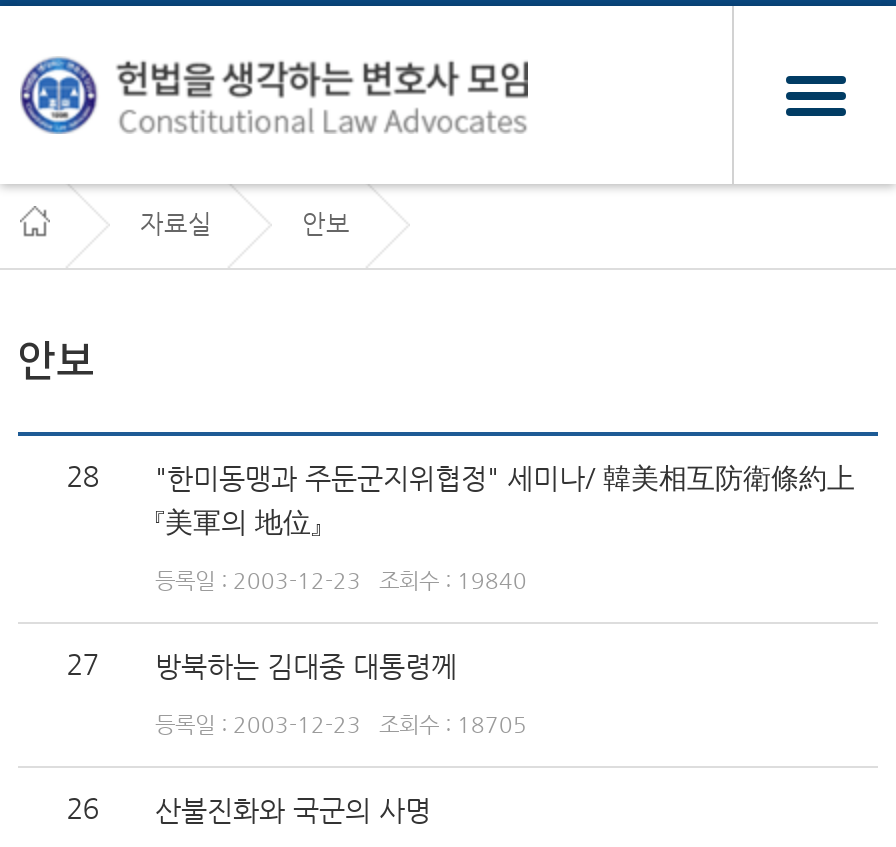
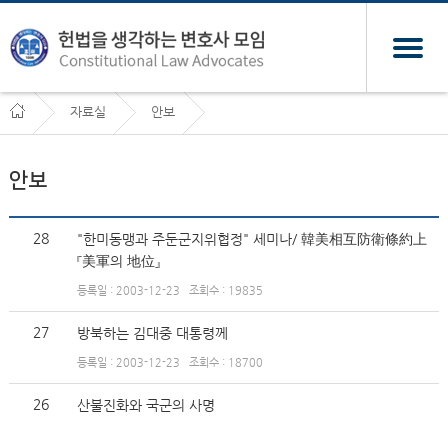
- 등록일 : 2003-12-23 조회수 : 19840
+ 등록일 : 2003-12-23 조회수 : 19835

- 등록일 : 2003-12-23 조회수 : 18705
+ 등록일 : 2003-12-23 조회수 : 18700
